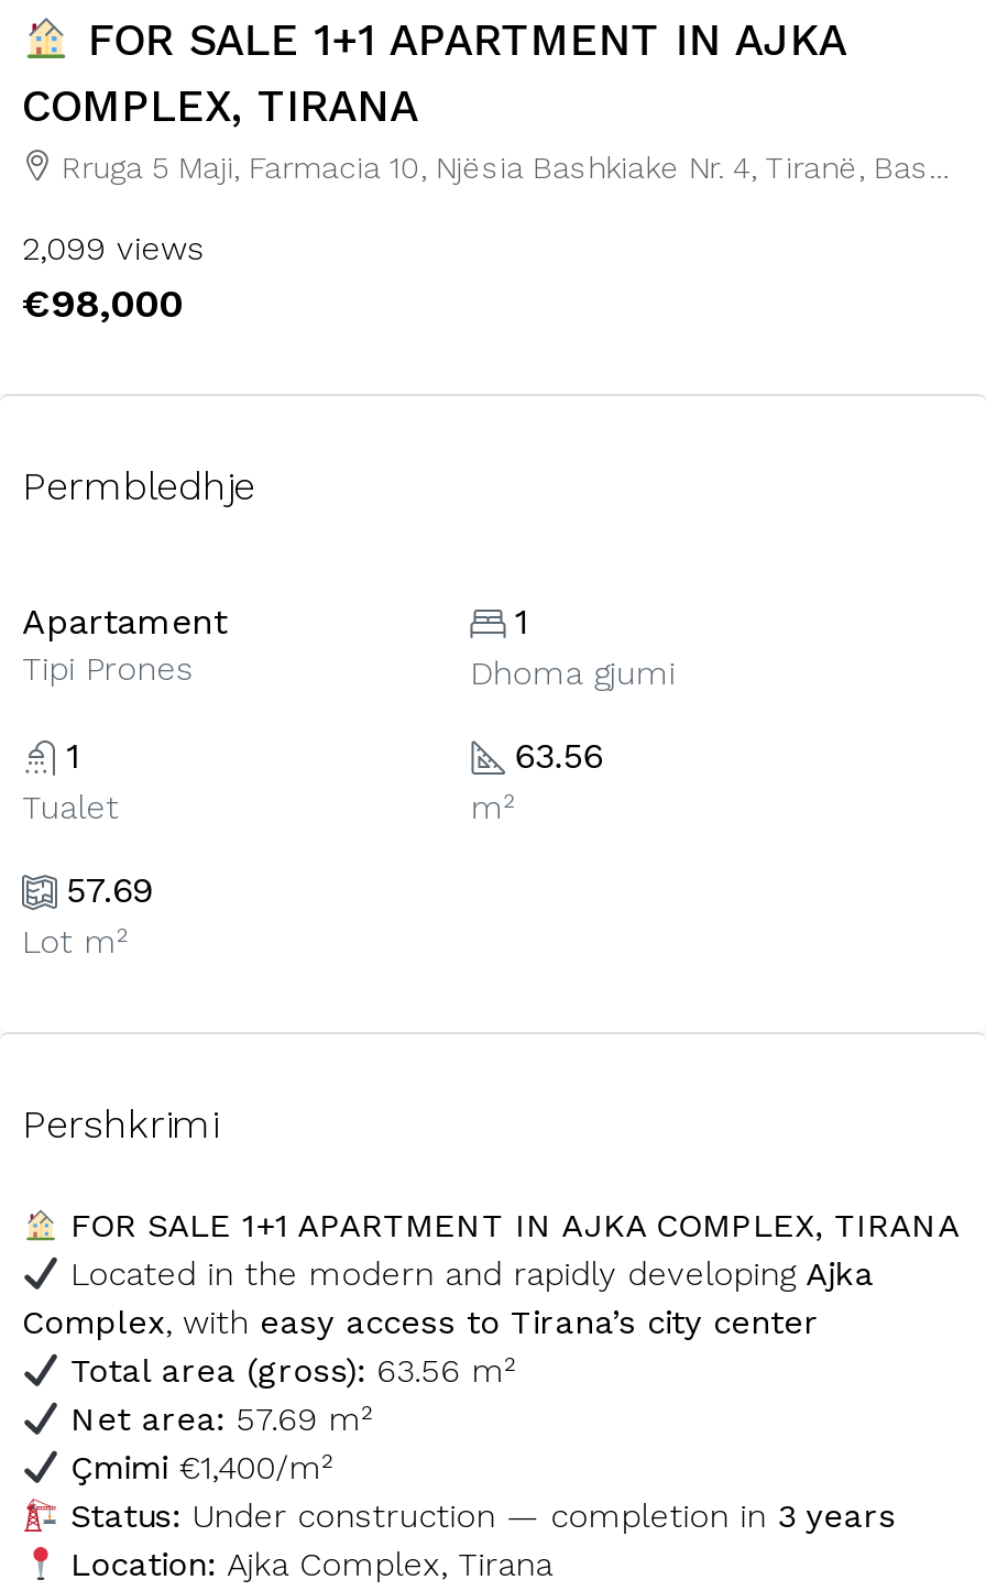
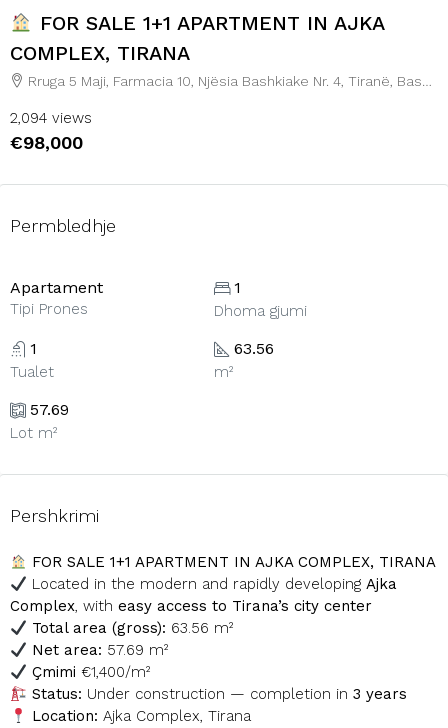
- 2,099 views
+ 2,094 views
